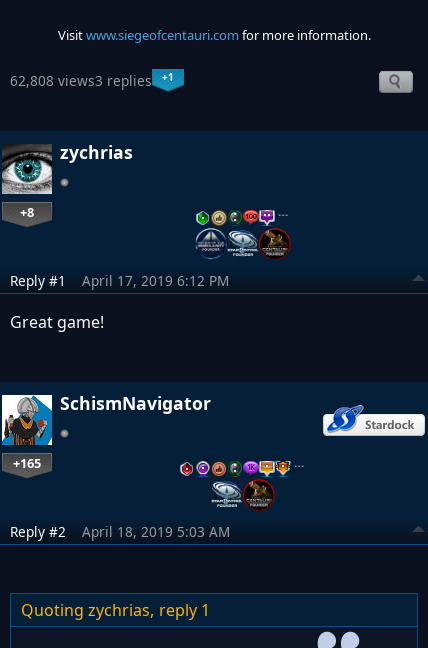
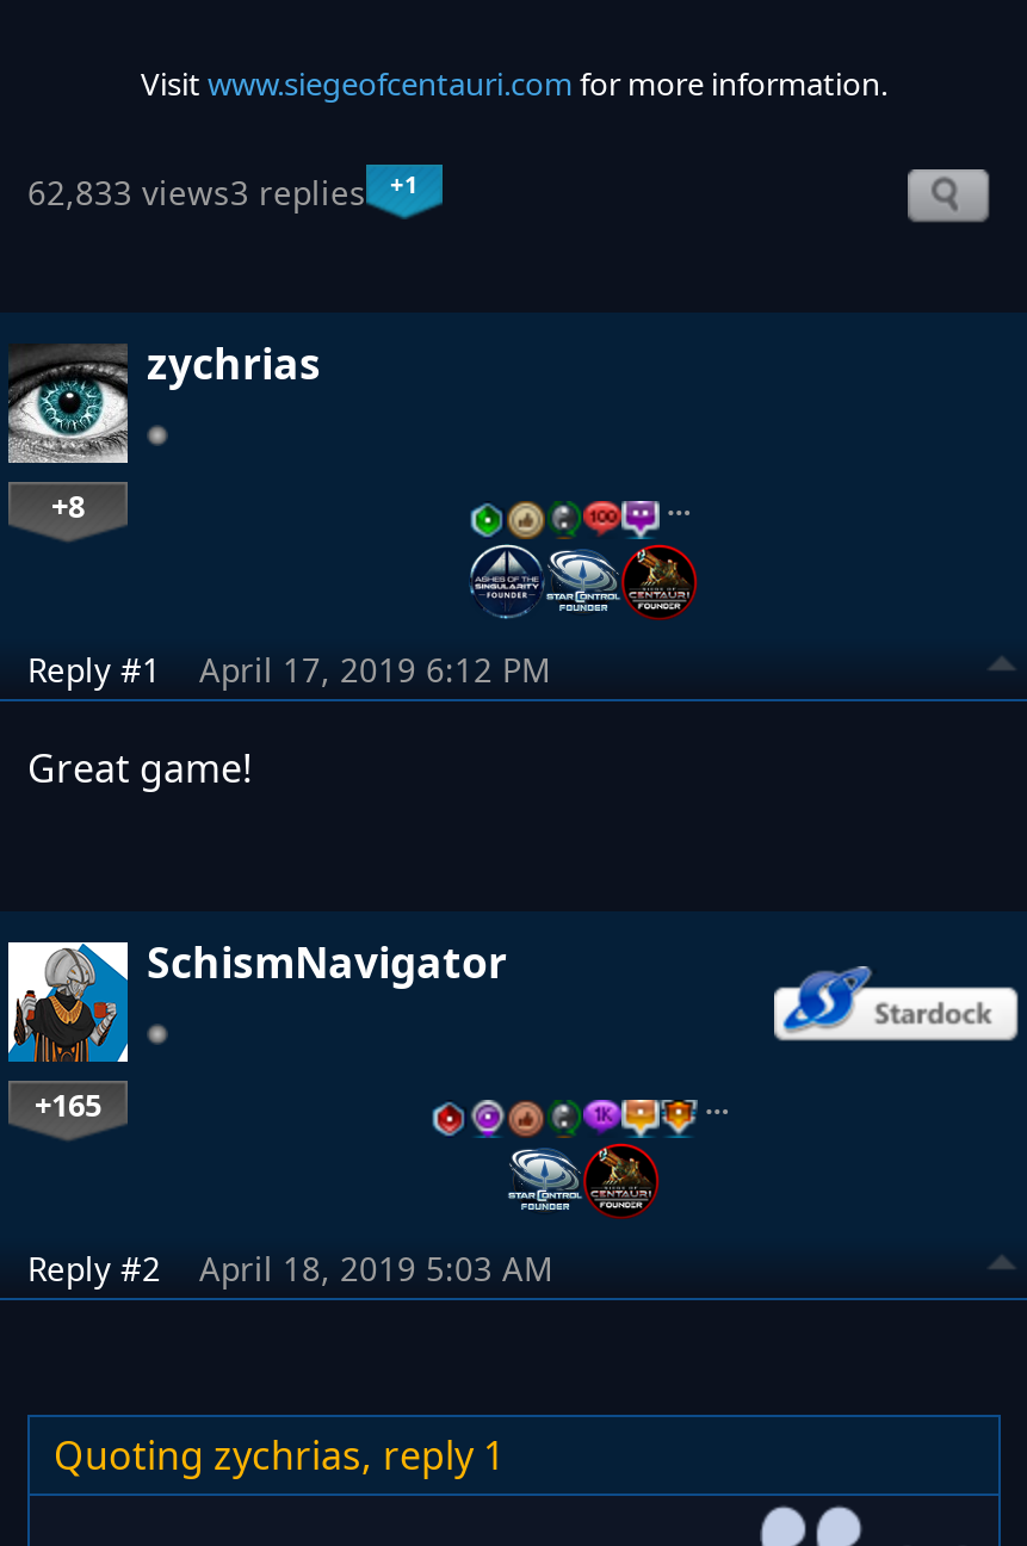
- 62,808 views3 replies
+ 62,833 views3 replies
